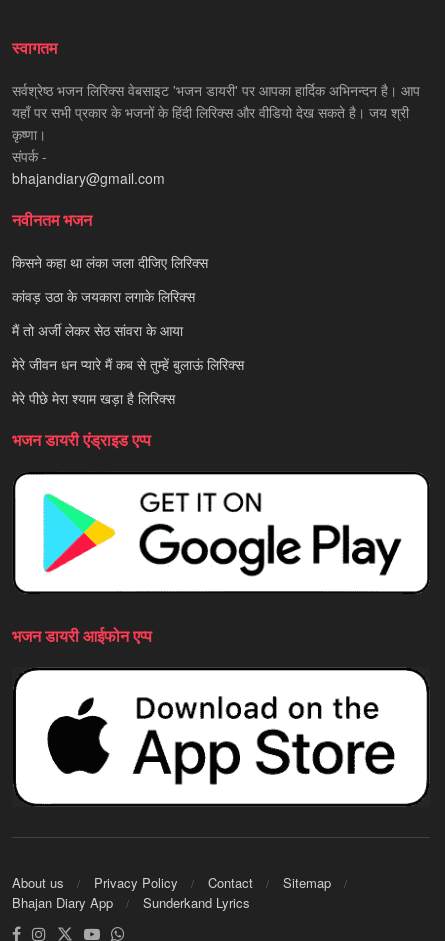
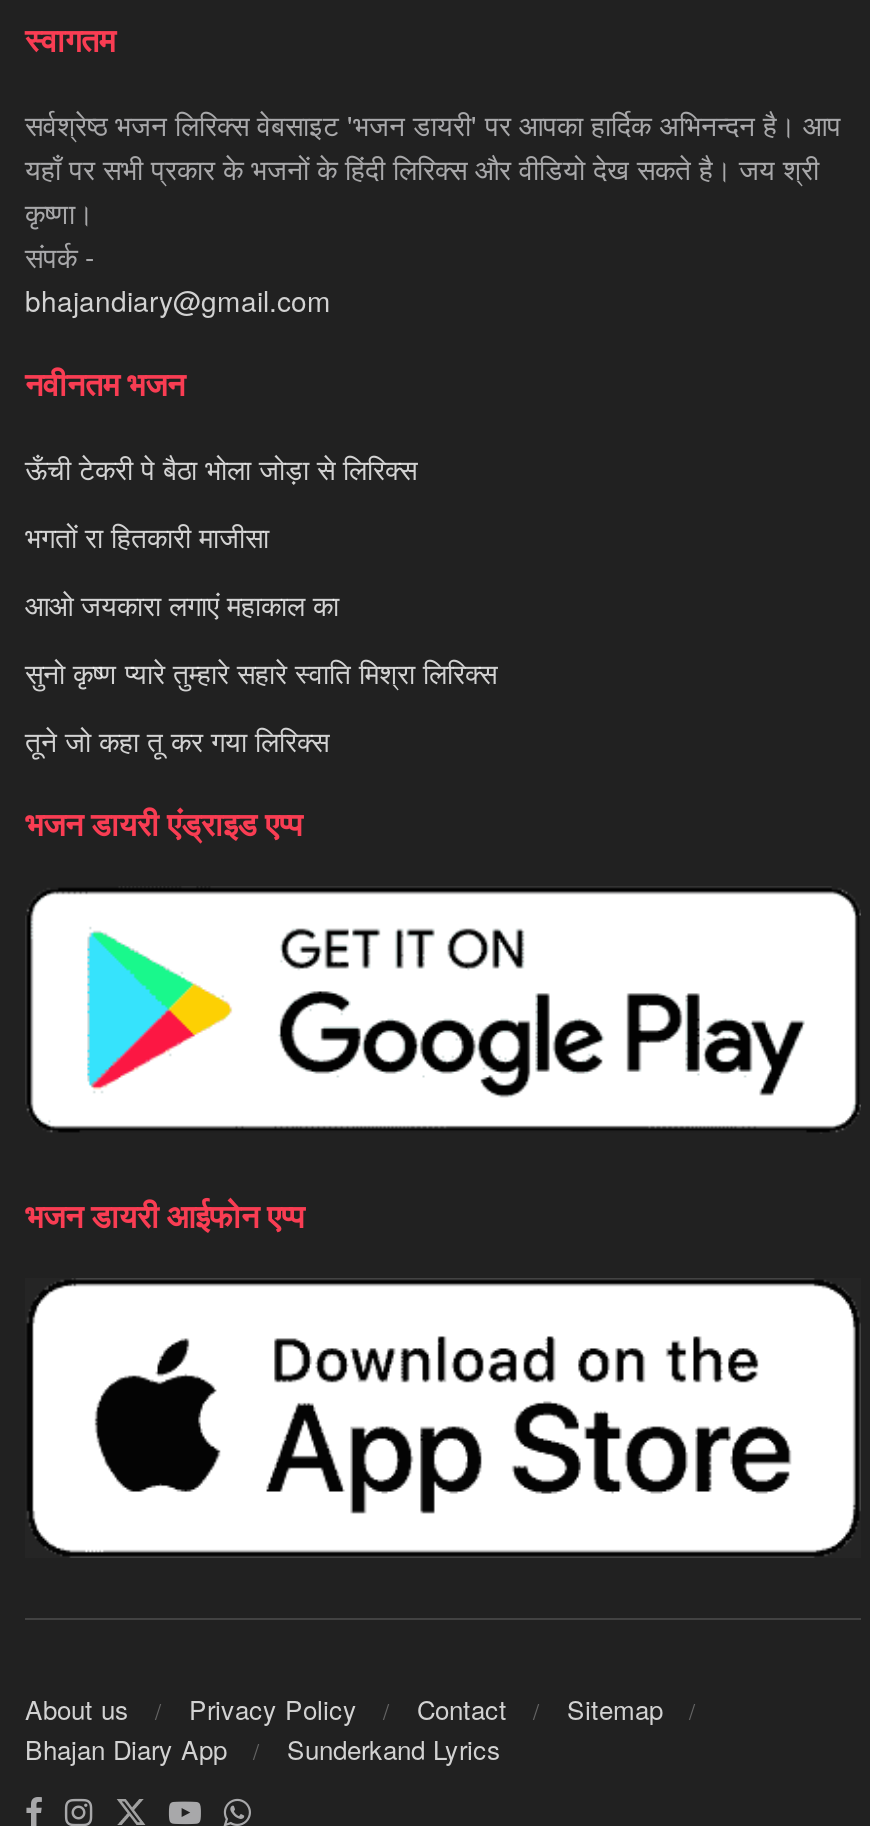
- किसने कहा था लंका जला दीजिए लिरिक्स
+ ऊँची टेकरी पे बैठा भोला जोड़ा से लिरिक्स

- कांवड़ उठा के जयकारा लगाके लिरिक्स
+ भगतों रा हितकारी माजीसा

- मैं तो अर्जी लेकर सेठ सांवरा के आया
+ आओ जयकारा लगाएं महाकाल का

- मेरे जीवन धन प्यारे मैं कब से तुम्हें बुलाऊं लिरिक्स
+ सुनो कृष्ण प्यारे तुम्हारे सहारे स्वाति मिश्रा लिरिक्स

- मेरे पीछे मेरा श्याम खड़ा है लिरिक्स
+ तूने जो कहा तू कर गया लिरिक्स
